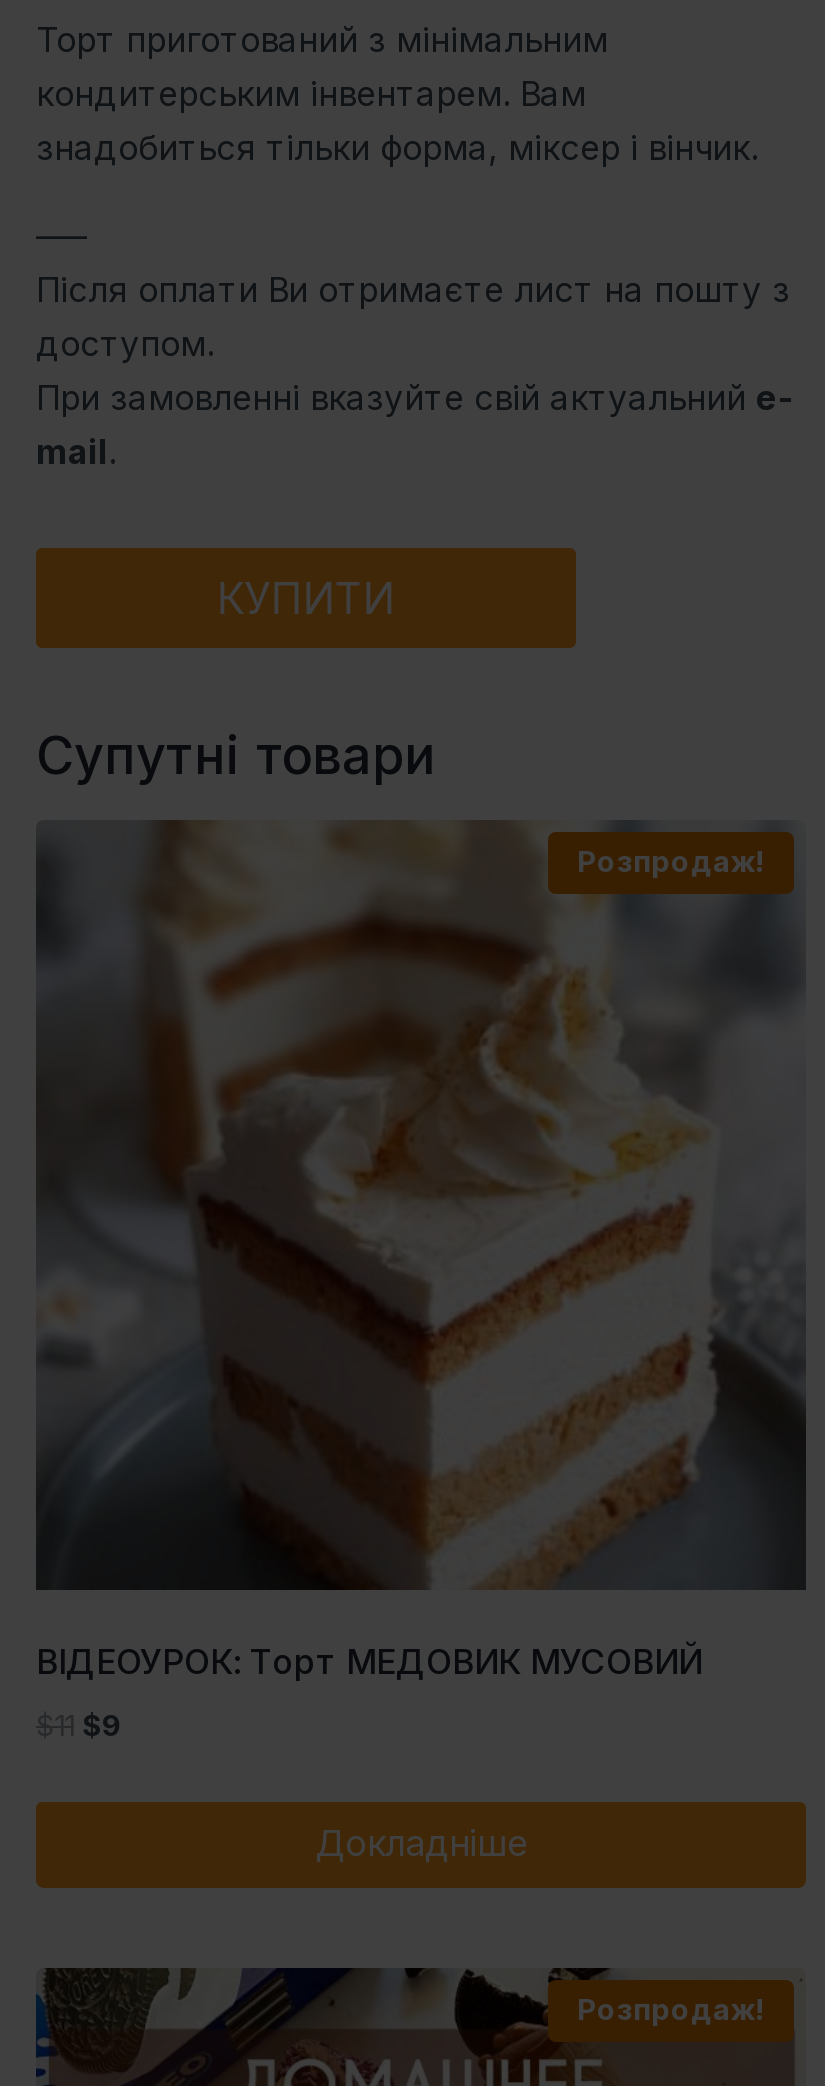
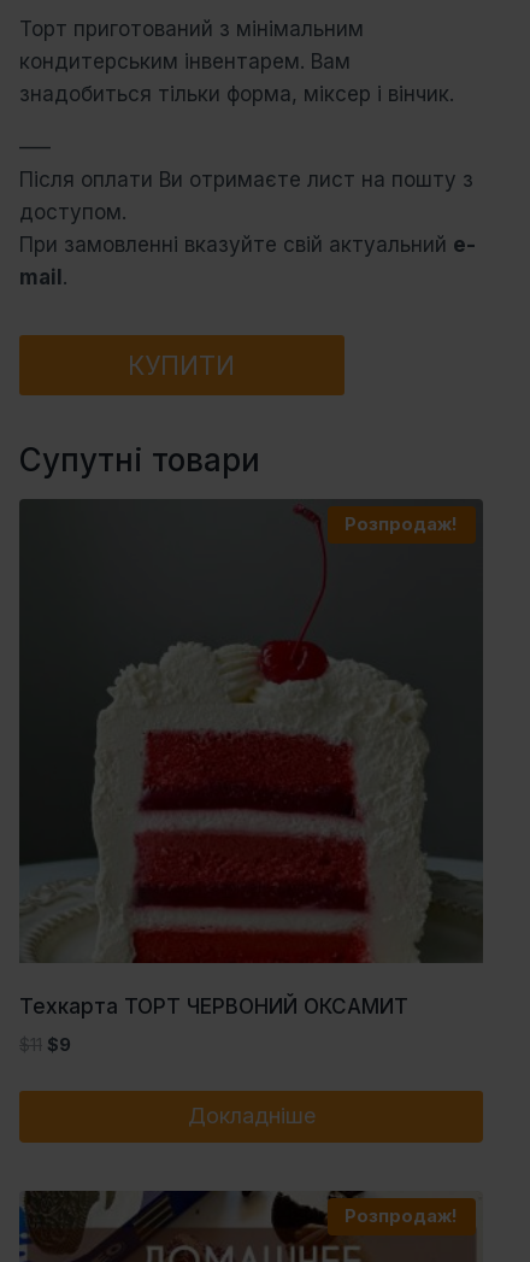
- [image]
- ВІДЕОУРОК: Торт МЕДОВИК МУСОВИЙ
+ [image]
+ Техкарта ТОРТ ЧЕРВОНИЙ ОКСАМИТ
